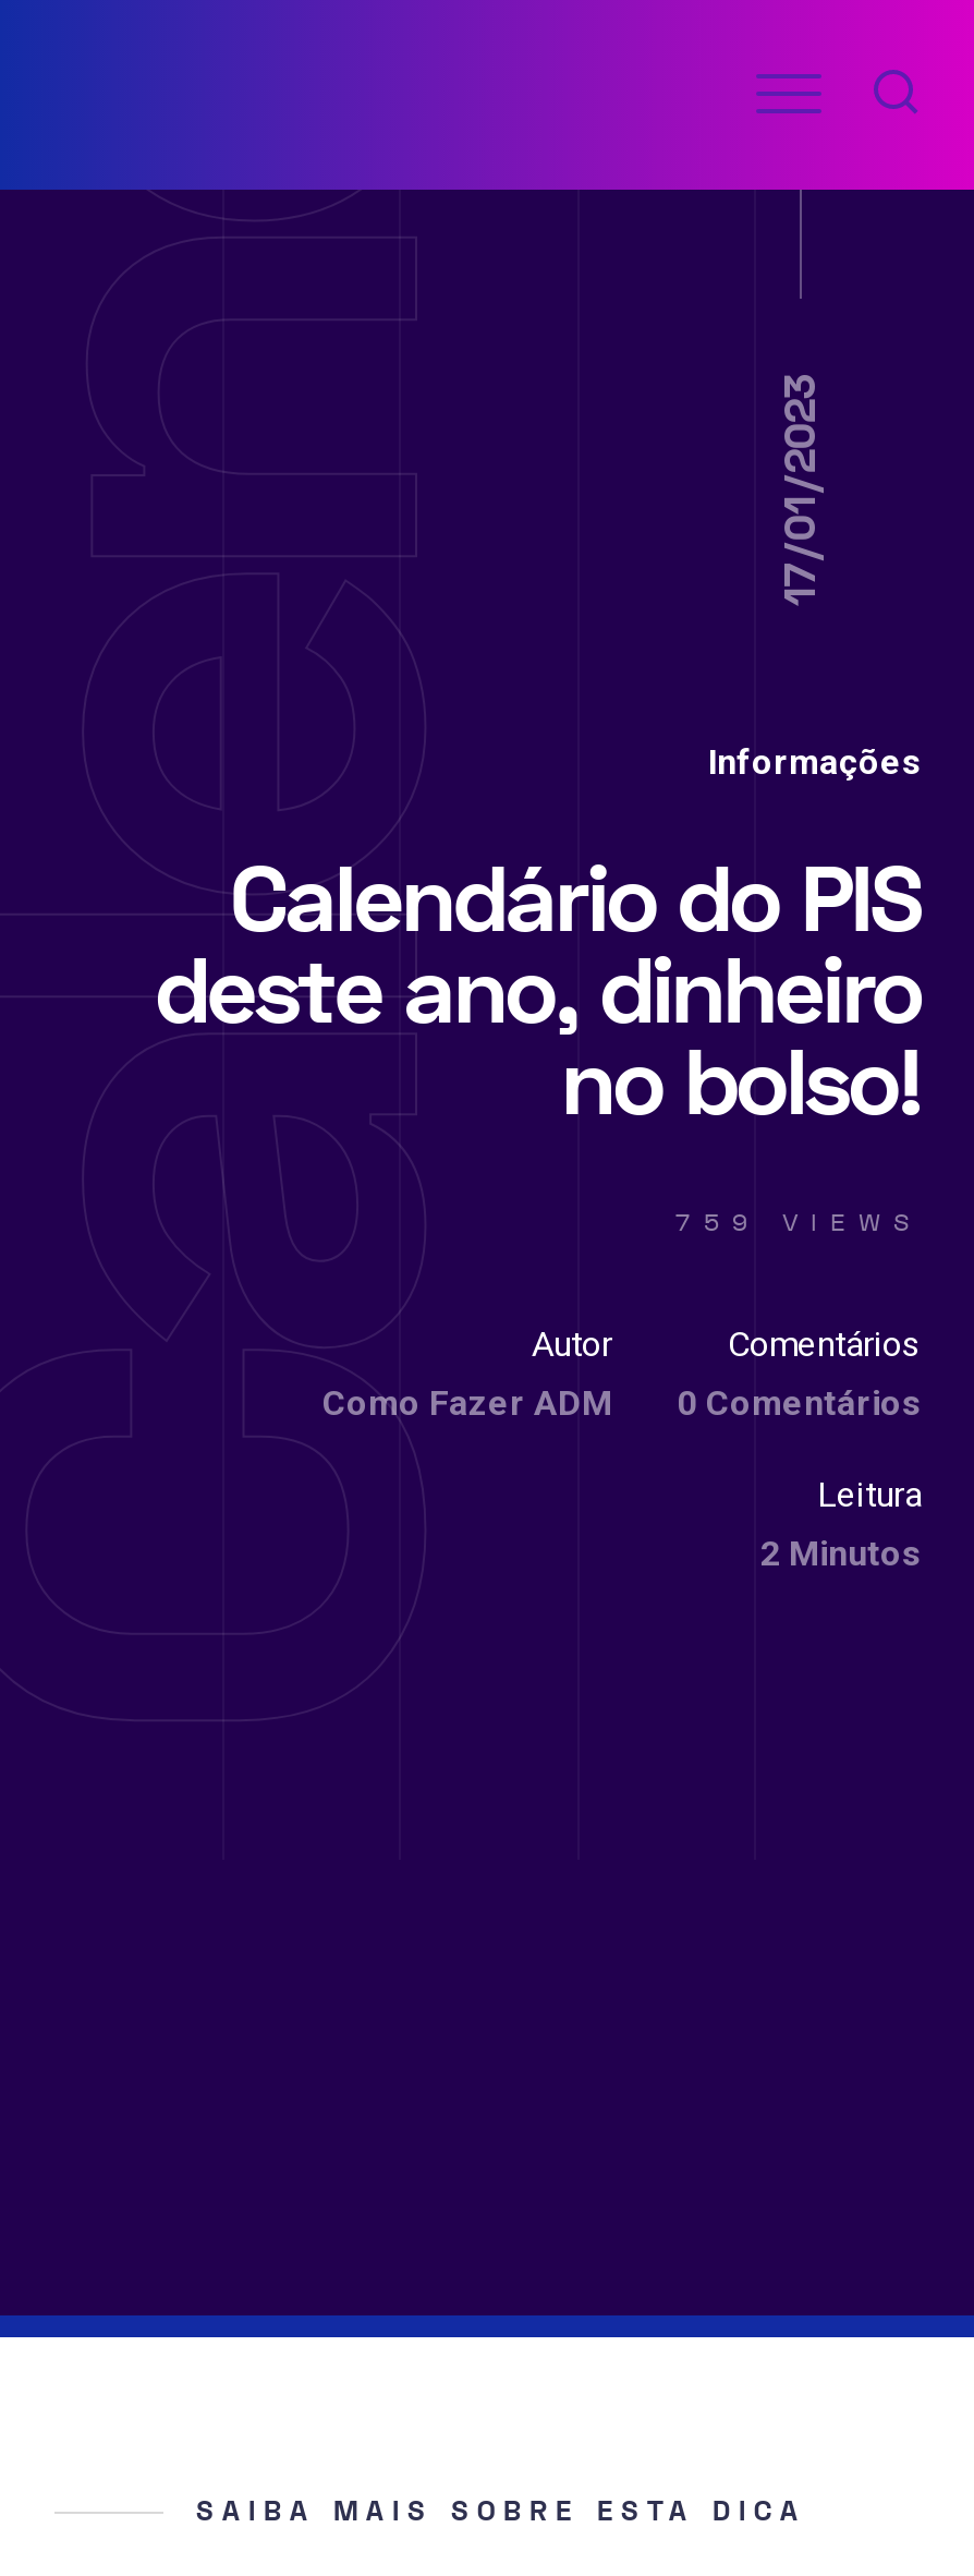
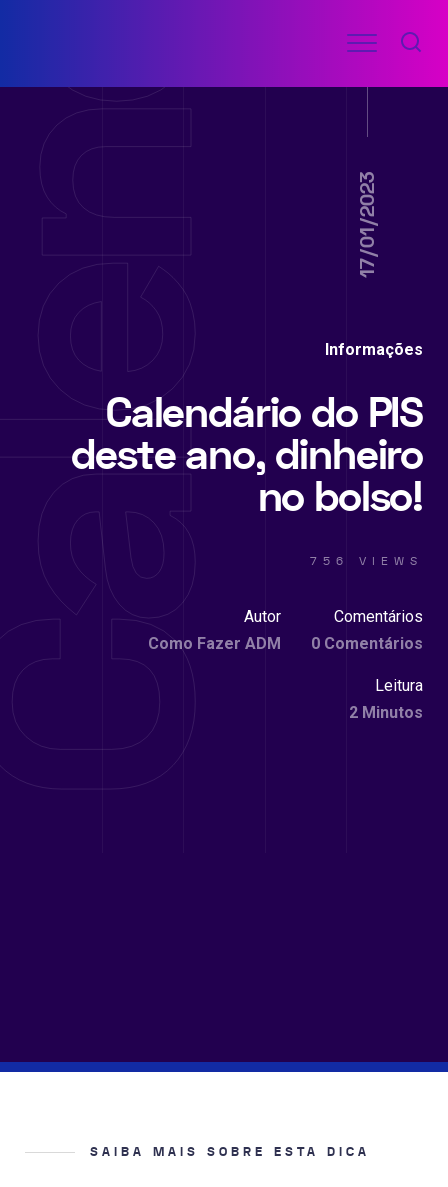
- 759 VIEWS
+ 756 VIEWS
